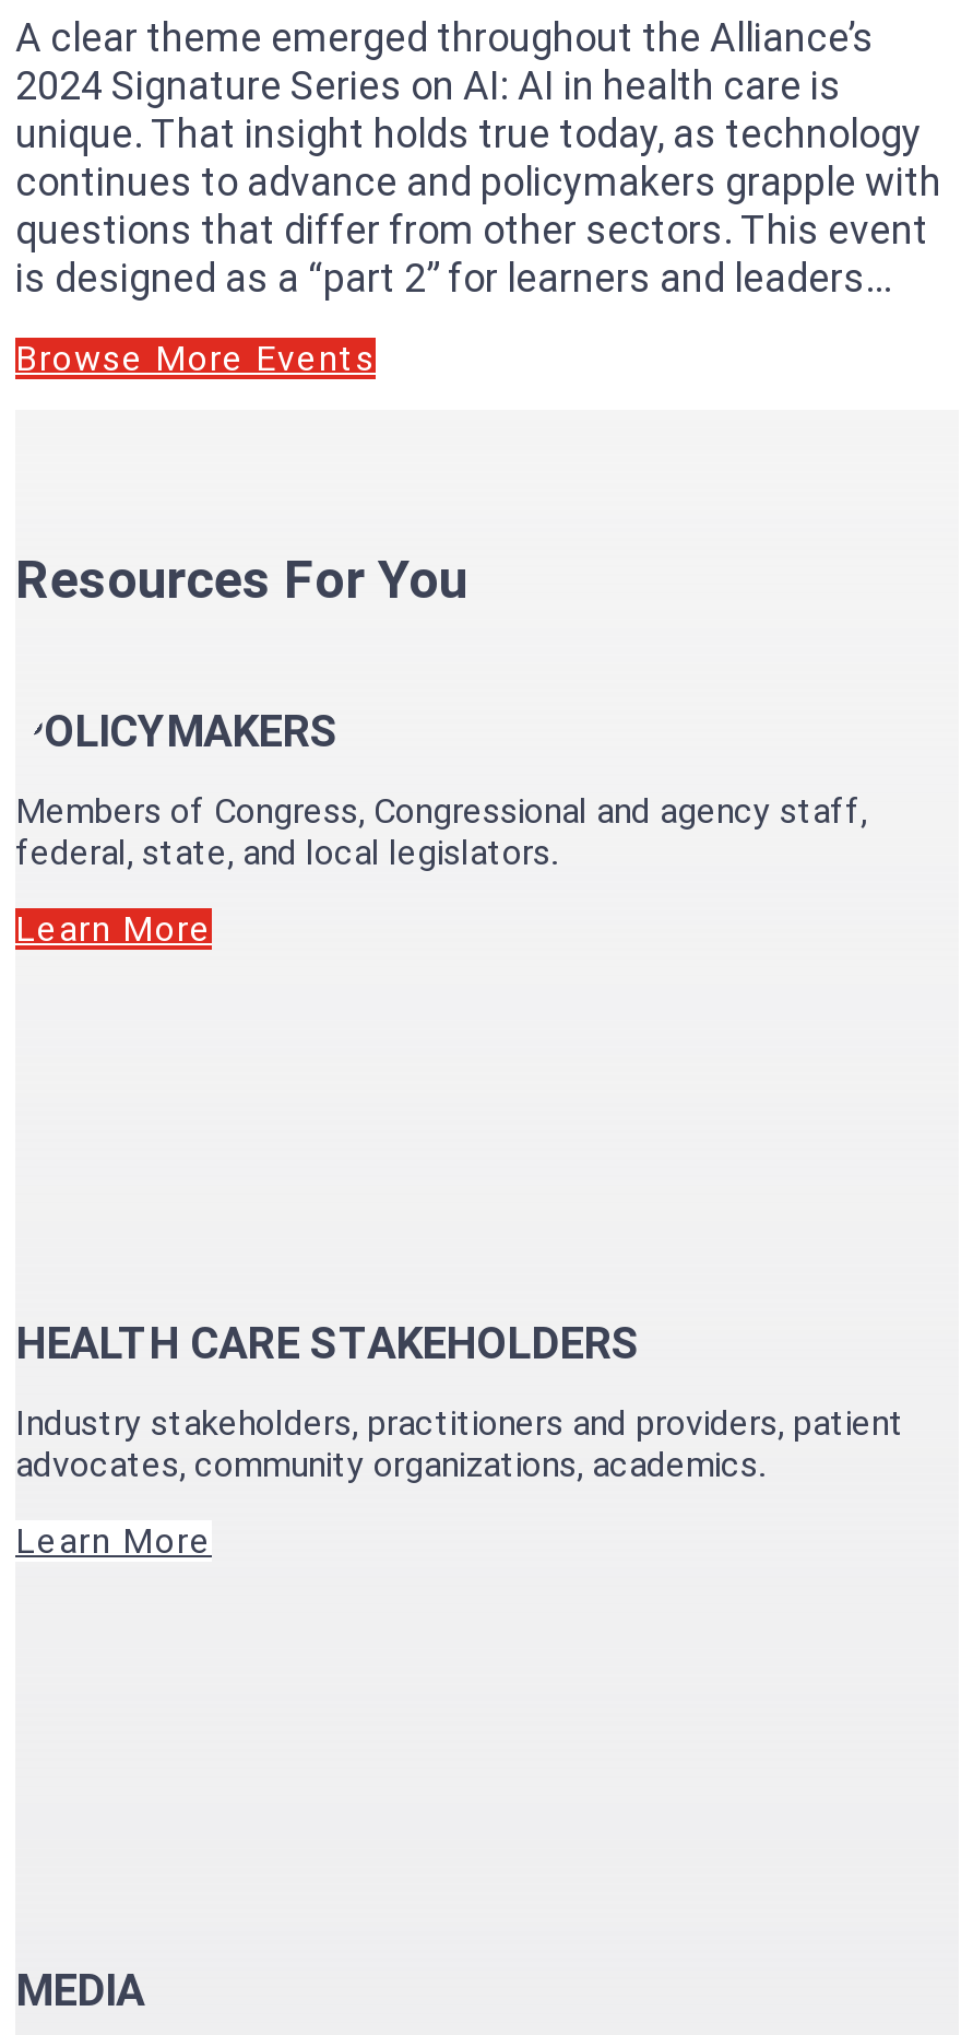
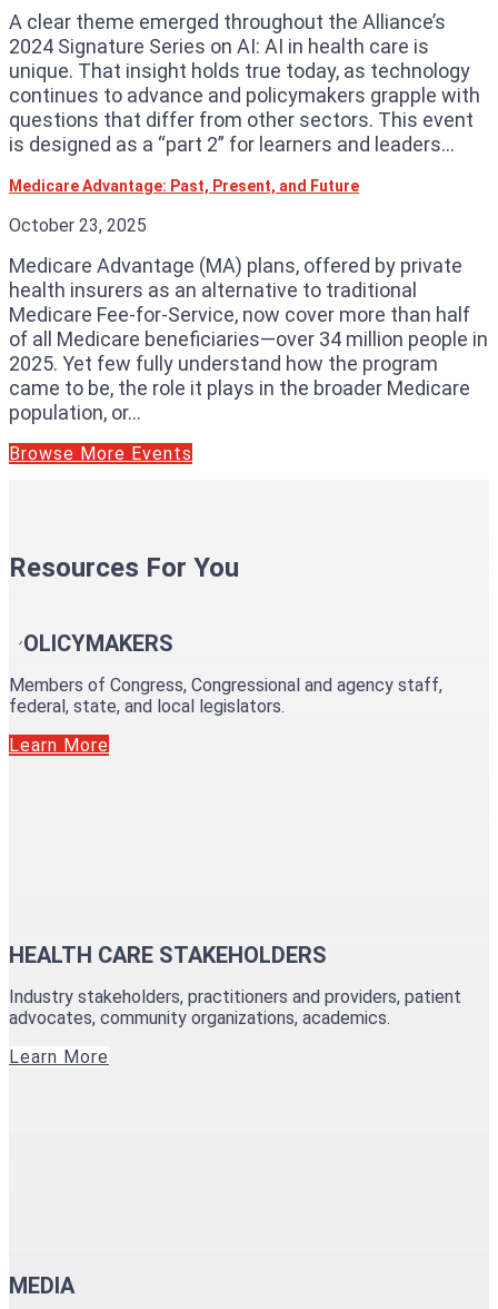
+ Medicare Advantage: Past, Present, and Future
+ October 23, 2025
+ Medicare Advantage (MA) plans, offered by private
+ health insurers as an alternative to traditional
+ Medicare Fee-for-Service, now cover more than half
+ of all Medicare beneficiaries—over 34 million people in
+ 2025. Yet few fully understand how the program
+ came to be, the role it plays in the broader Medicare
+ population, or...
